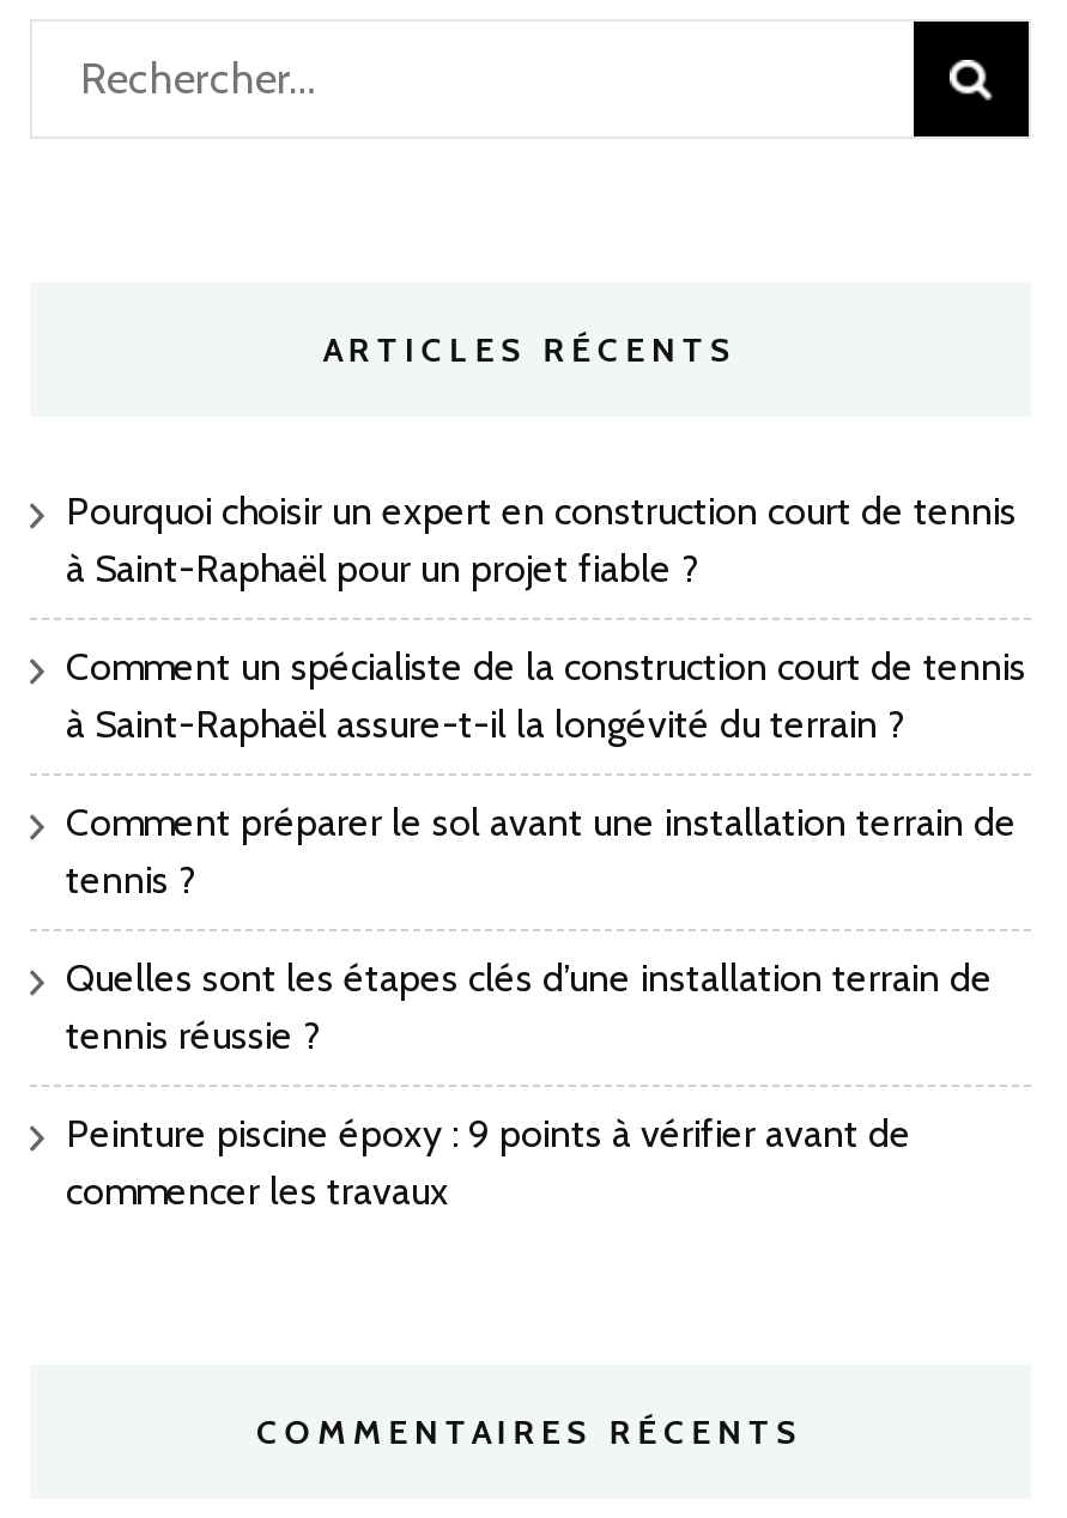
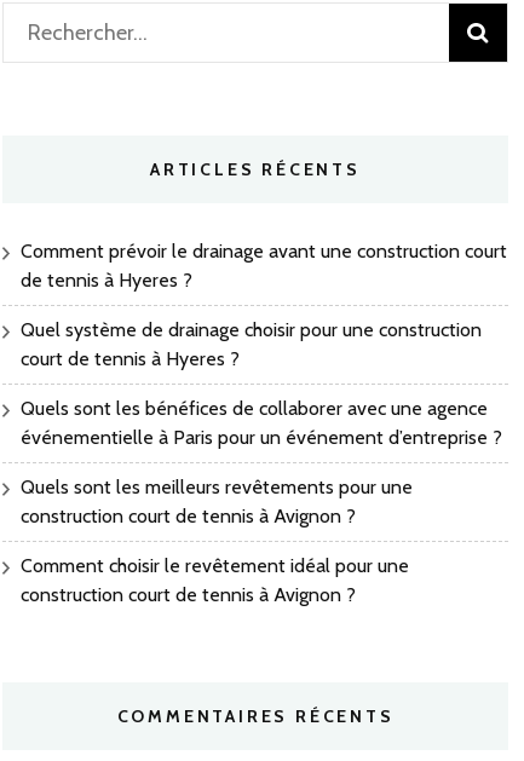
- Pourquoi choisir un expert en construction court de tennis
- à Saint-Raphaël pour un projet fiable ?
+ Comment prévoir le drainage avant une construction court
+ de tennis à Hyeres ?

- Comment un spécialiste de la construction court de tennis
- à Saint-Raphaël assure-t-il la longévité du terrain ?
+ Quel système de drainage choisir pour une construction
+ court de tennis à Hyeres ?

- Comment préparer le sol avant une installation terrain de
- tennis ?
+ Quels sont les bénéfices de collaborer avec une agence
+ événementielle à Paris pour un événement d’entreprise ?

- Quelles sont les étapes clés d’une installation terrain de
- tennis réussie ?
+ Quels sont les meilleurs revêtements pour une
+ construction court de tennis à Avignon ?

- Peinture piscine époxy : 9 points à vérifier avant de
- commencer les travaux
+ Comment choisir le revêtement idéal pour une
+ construction court de tennis à Avignon ?
